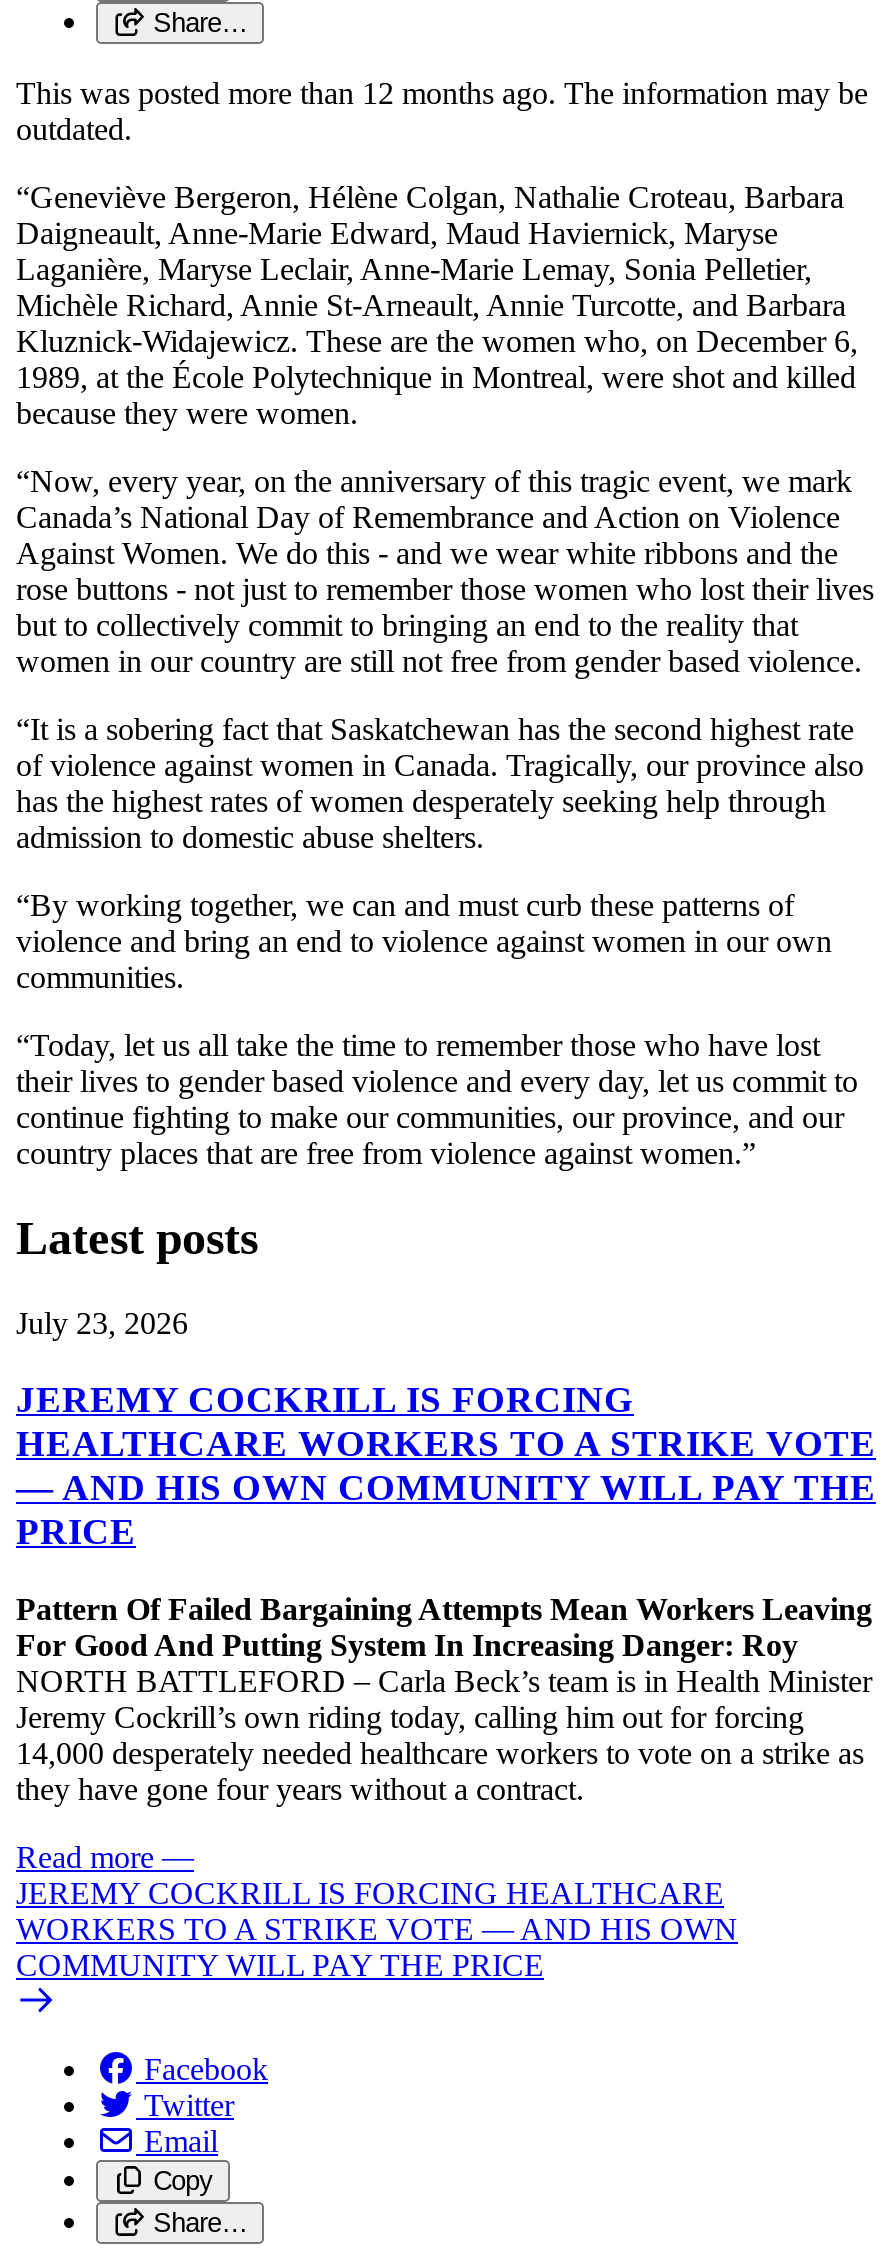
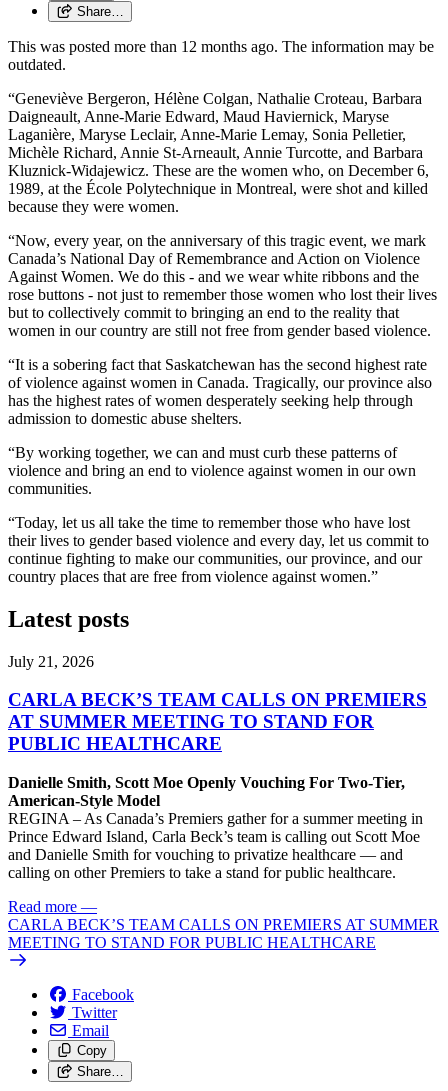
- July 23, 2026
+ July 21, 2026

- JEREMY COCKRILL IS FORCING
- HEALTHCARE WORKERS TO A STRIKE VOTE
- — AND HIS OWN COMMUNITY WILL PAY THE
- PRICE
+ CARLA BECK’S TEAM CALLS ON PREMIERS
+ AT SUMMER MEETING TO STAND FOR
+ PUBLIC HEALTHCARE

- Pattern Of Failed Bargaining Attempts Mean Workers Leaving
- For Good And Putting System In Increasing Danger: Roy
- NORTH BATTLEFORD – Carla Beck’s team is in Health Minister
- Jeremy Cockrill’s own riding today, calling him out for forcing
- 14,000 desperately needed healthcare workers to vote on a strike as
- they have gone four years without a contract.
+ Danielle Smith, Scott Moe Openly Vouching For Two-Tier,
+ American-Style Model
+ REGINA – As Canada’s Premiers gather for a summer meeting in
+ Prince Edward Island, Carla Beck’s team is calling out Scott Moe
+ and Danielle Smith for vouching to privatize healthcare — and
+ calling on other Premiers to take a stand for public healthcare.

- JEREMY COCKRILL IS FORCING HEALTHCARE
- WORKERS TO A STRIKE VOTE — AND HIS OWN
- COMMUNITY WILL PAY THE PRICE
+ CARLA BECK’S TEAM CALLS ON PREMIERS AT SUMMER
+ MEETING TO STAND FOR PUBLIC HEALTHCARE
